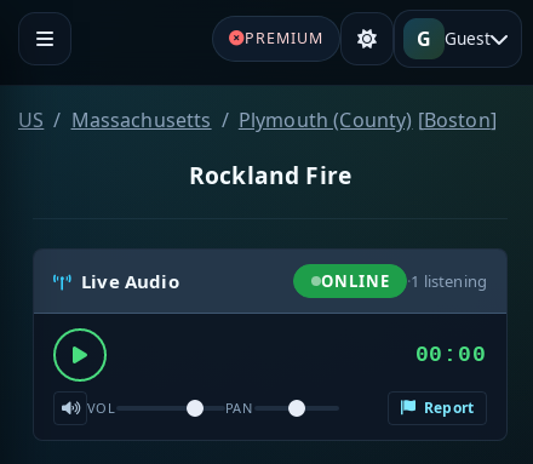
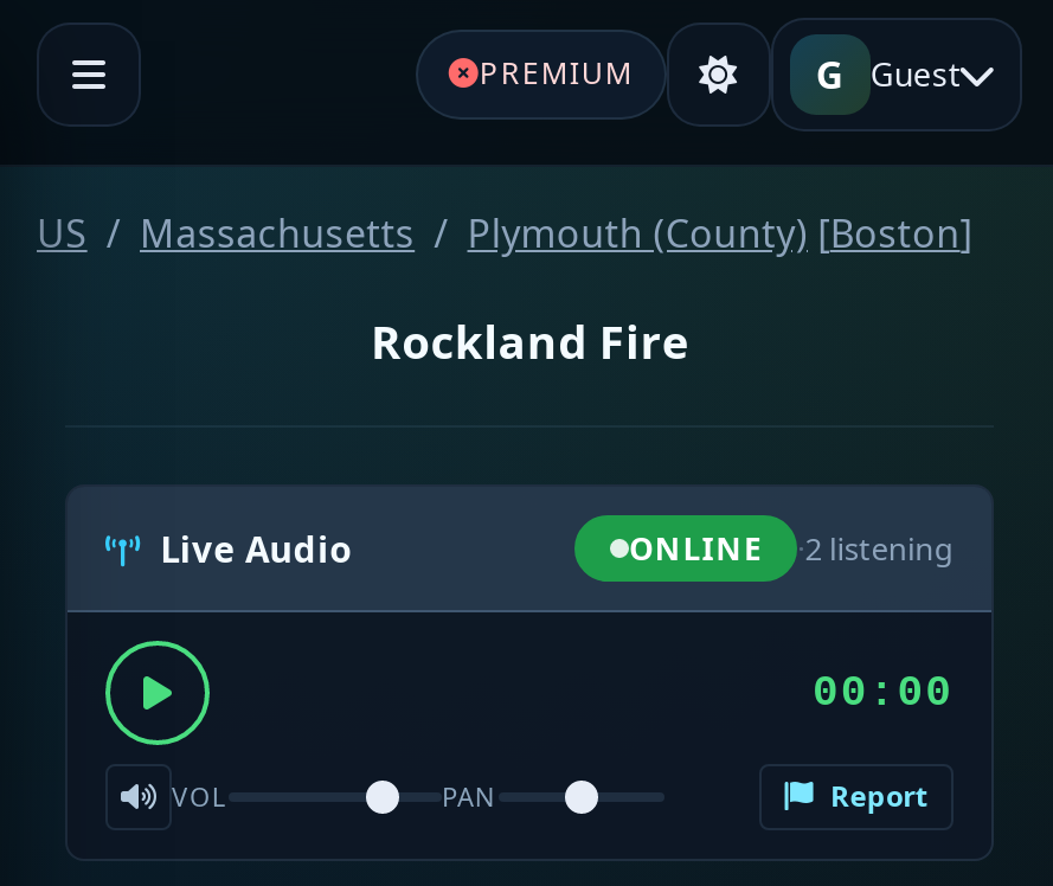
- ONLINE ·1 listening
+ ONLINE ·2 listening
